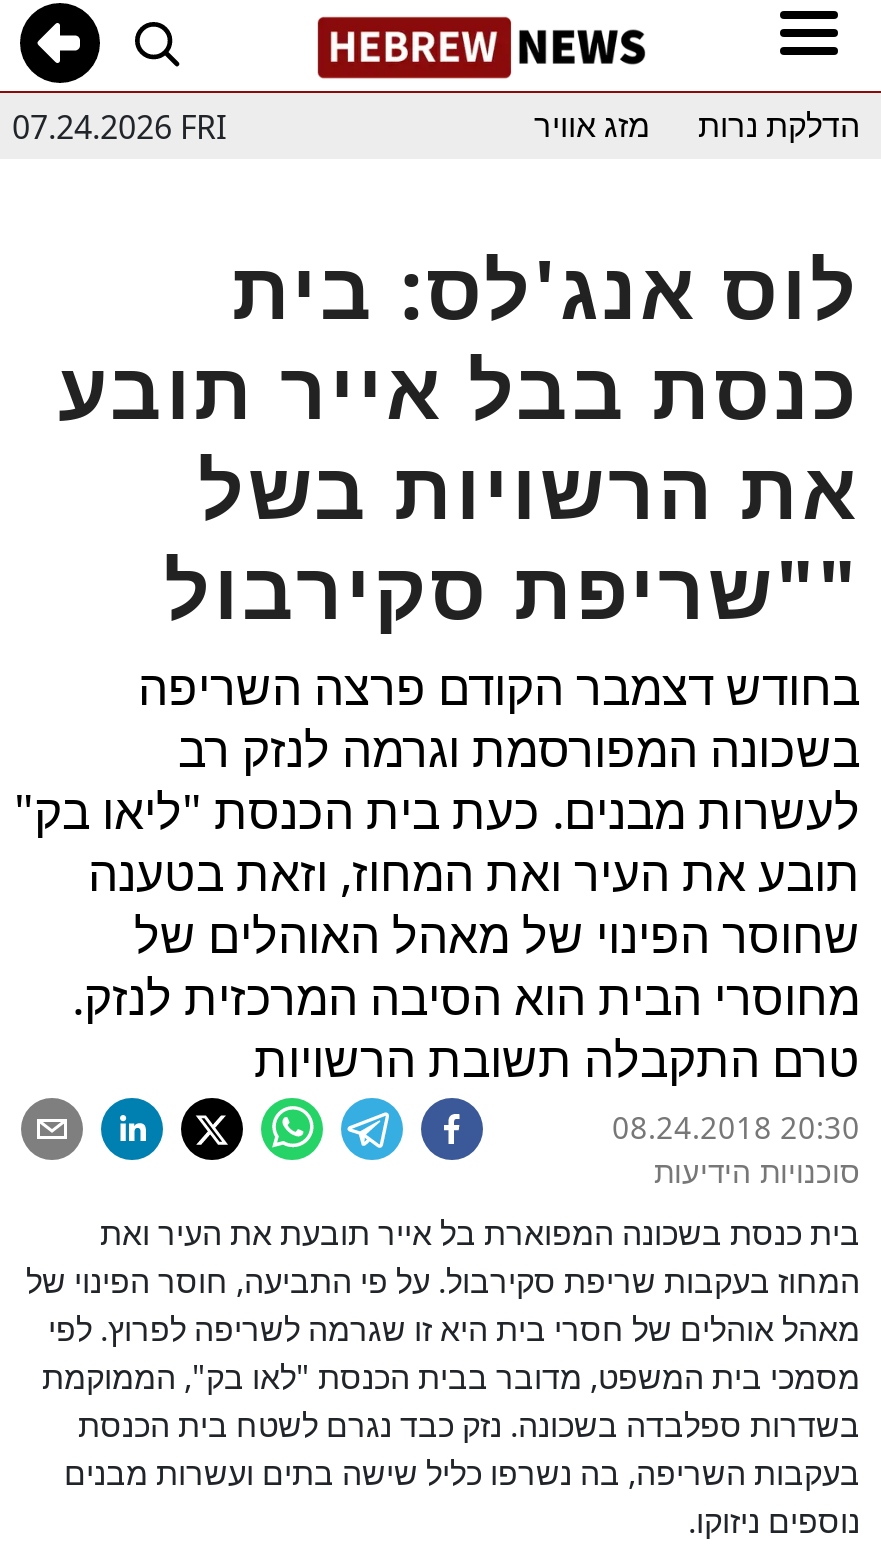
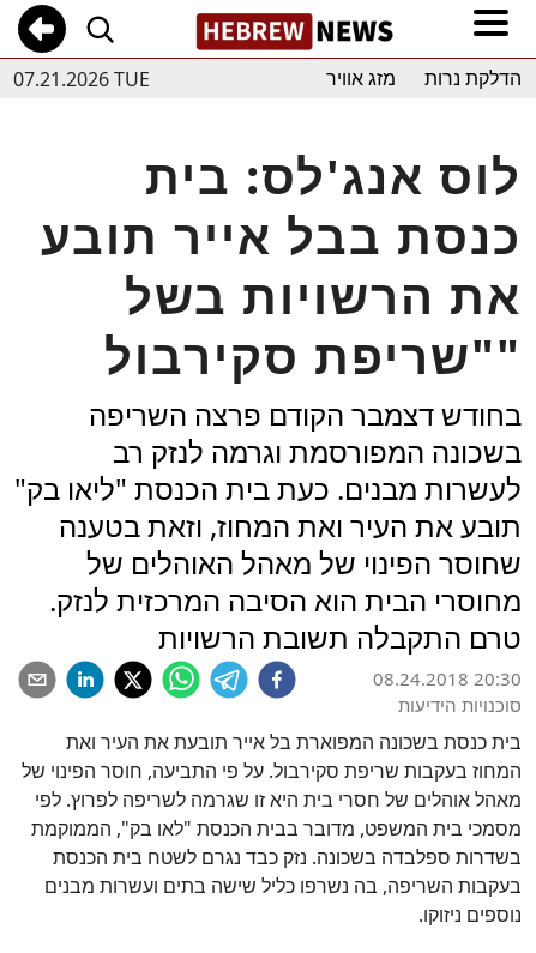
- 07.24.2026 FRI
+ 07.21.2026 TUE
